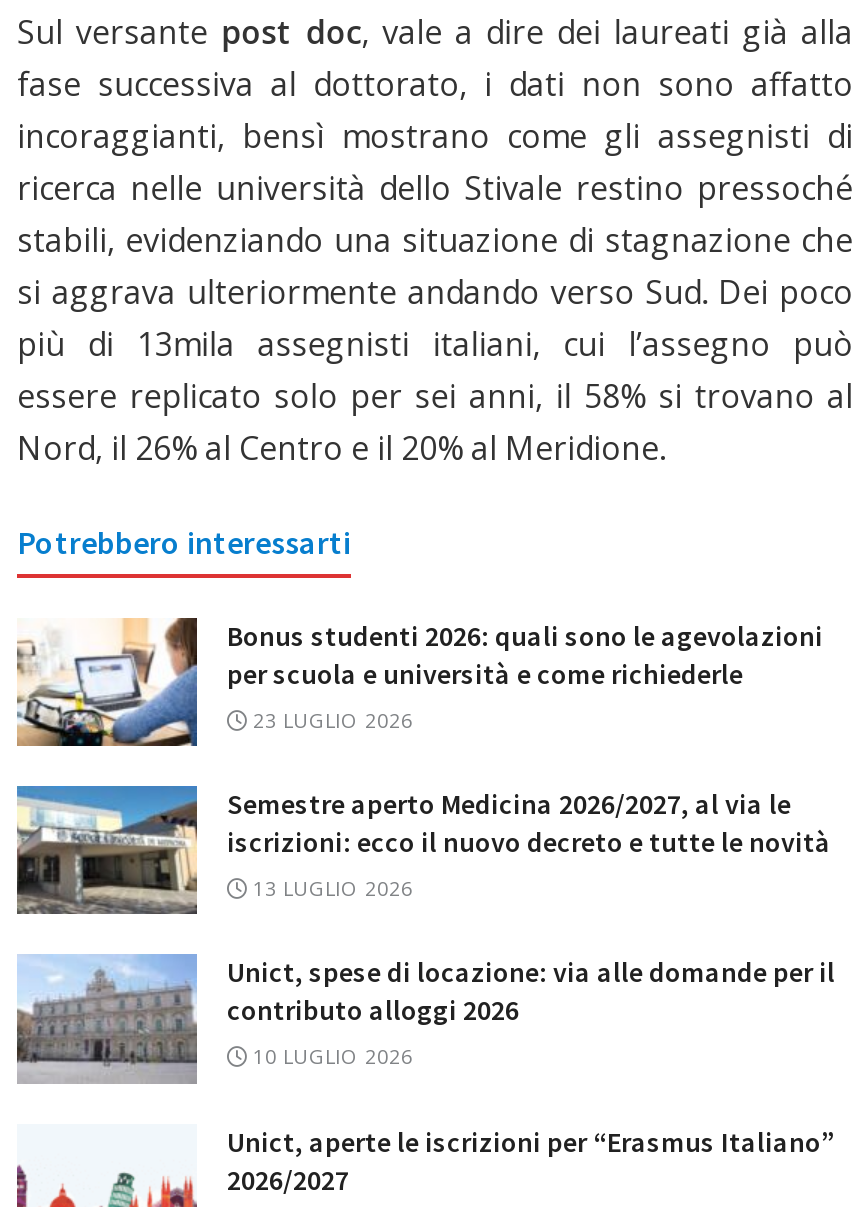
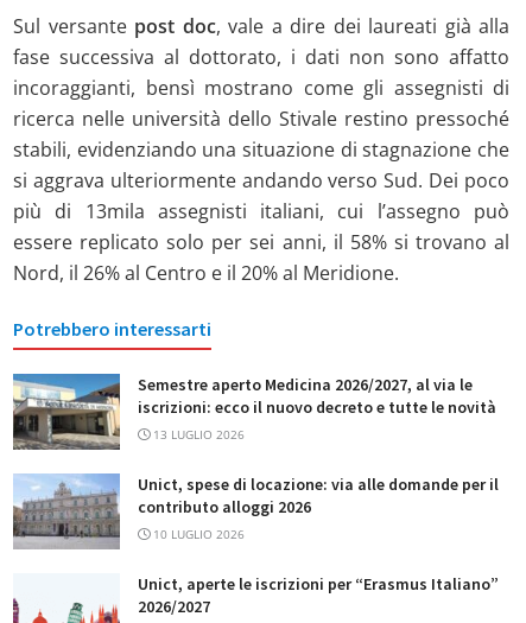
- [image]
- Bonus studenti 2026: quali sono le agevolazioni
- per scuola e università e come richiederle
- 23 LUGLIO 2026
